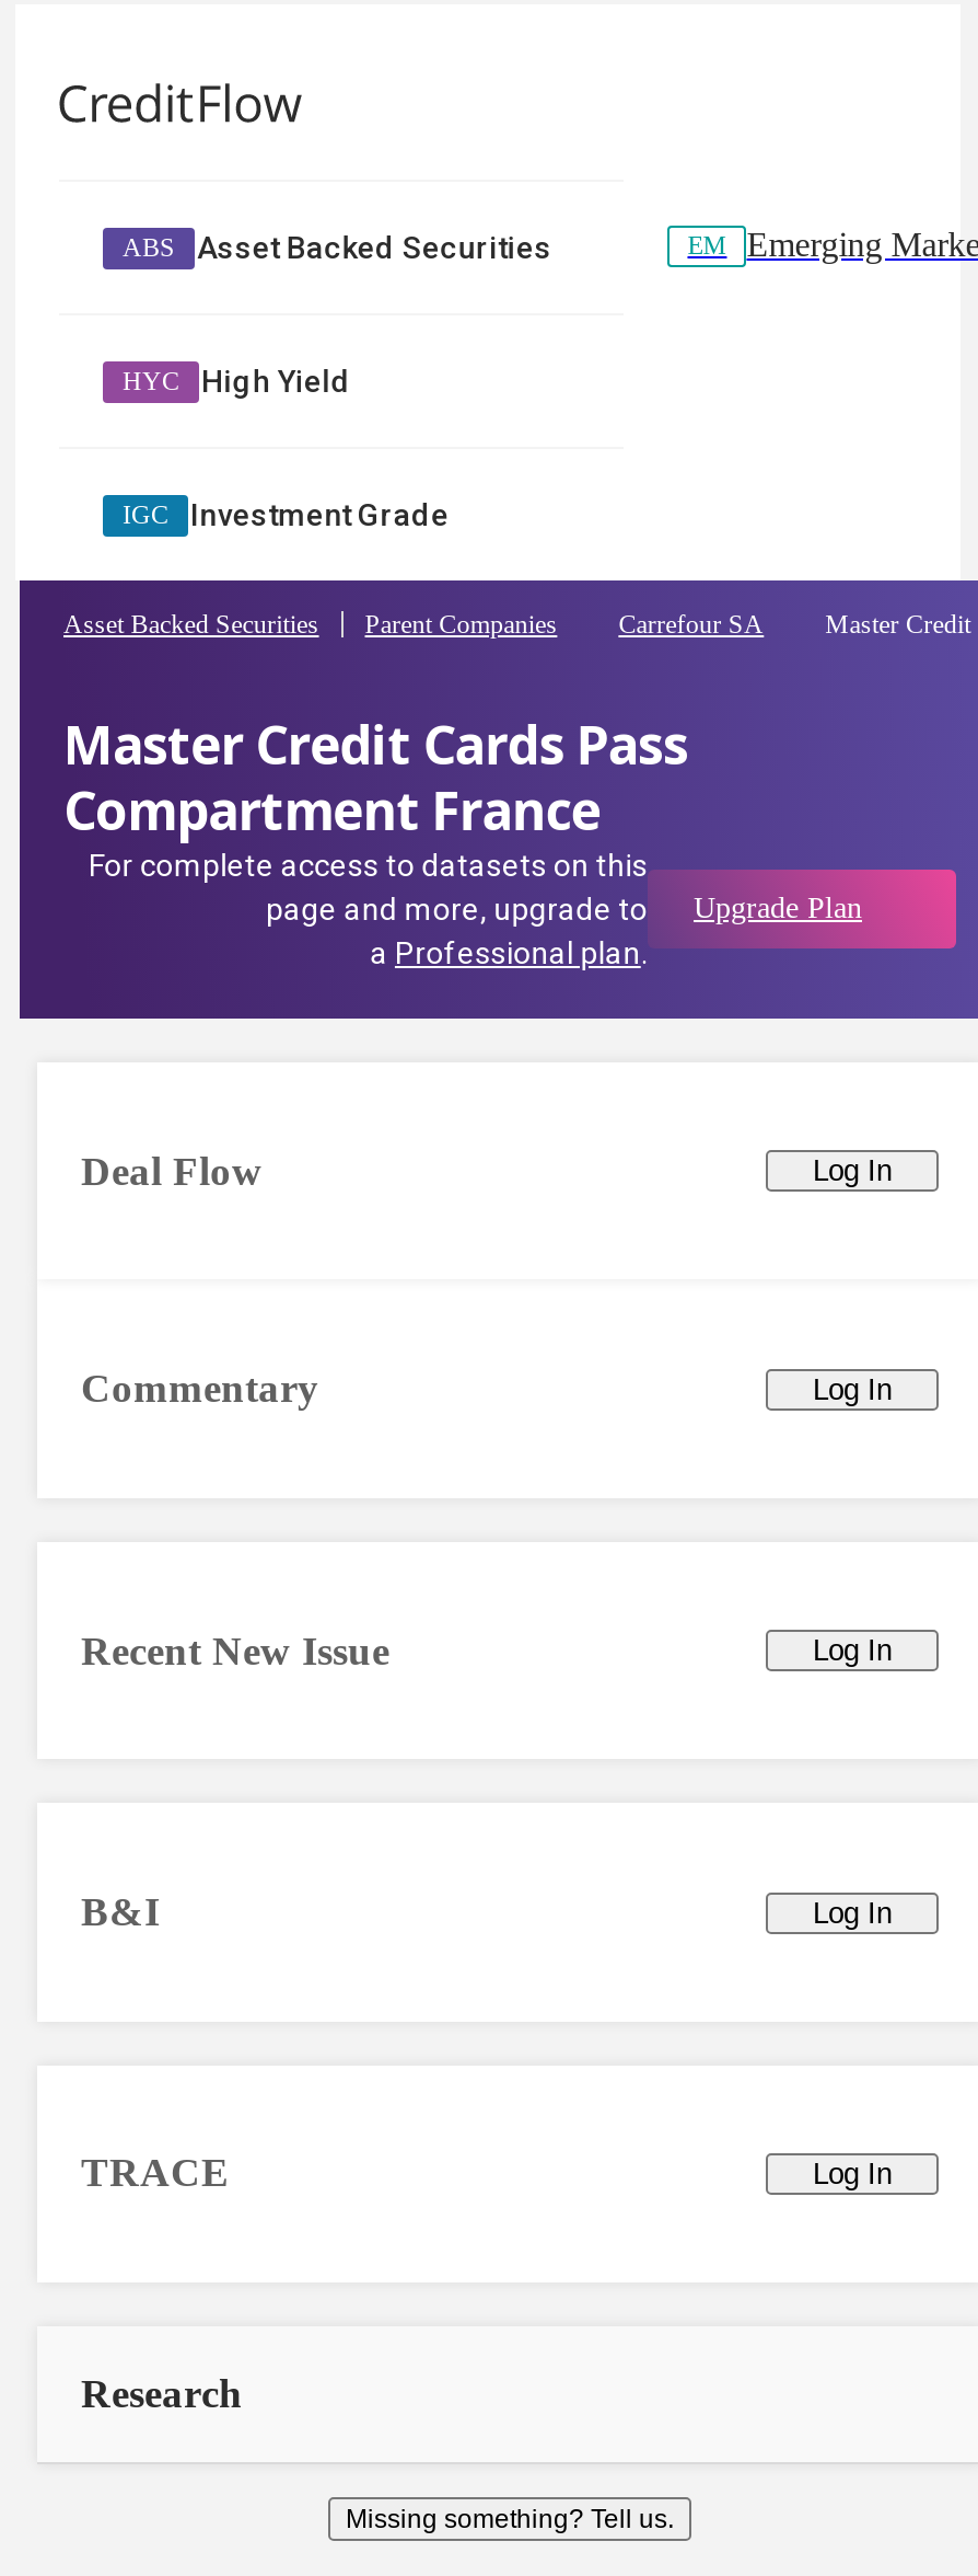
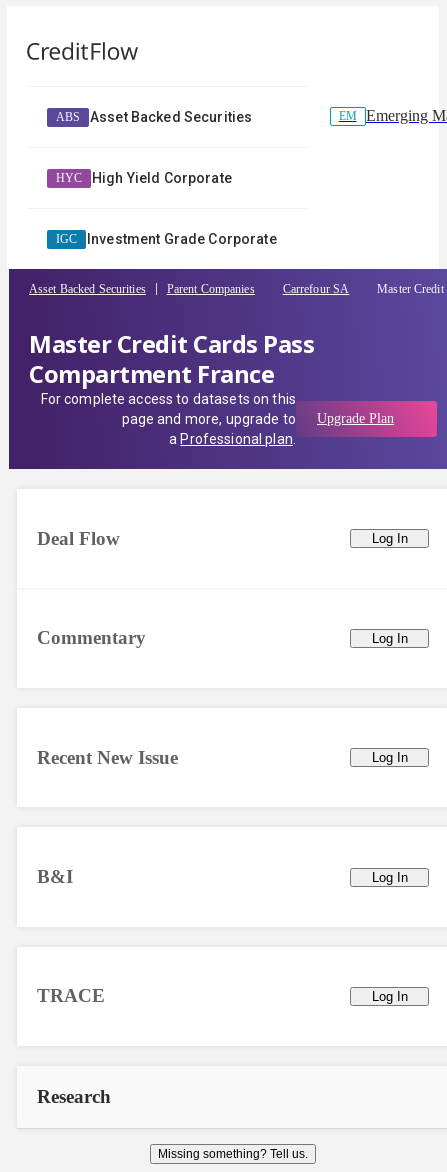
- High Yield
+ High Yield Corporate

- Investment Grade
+ Investment Grade Corporate
